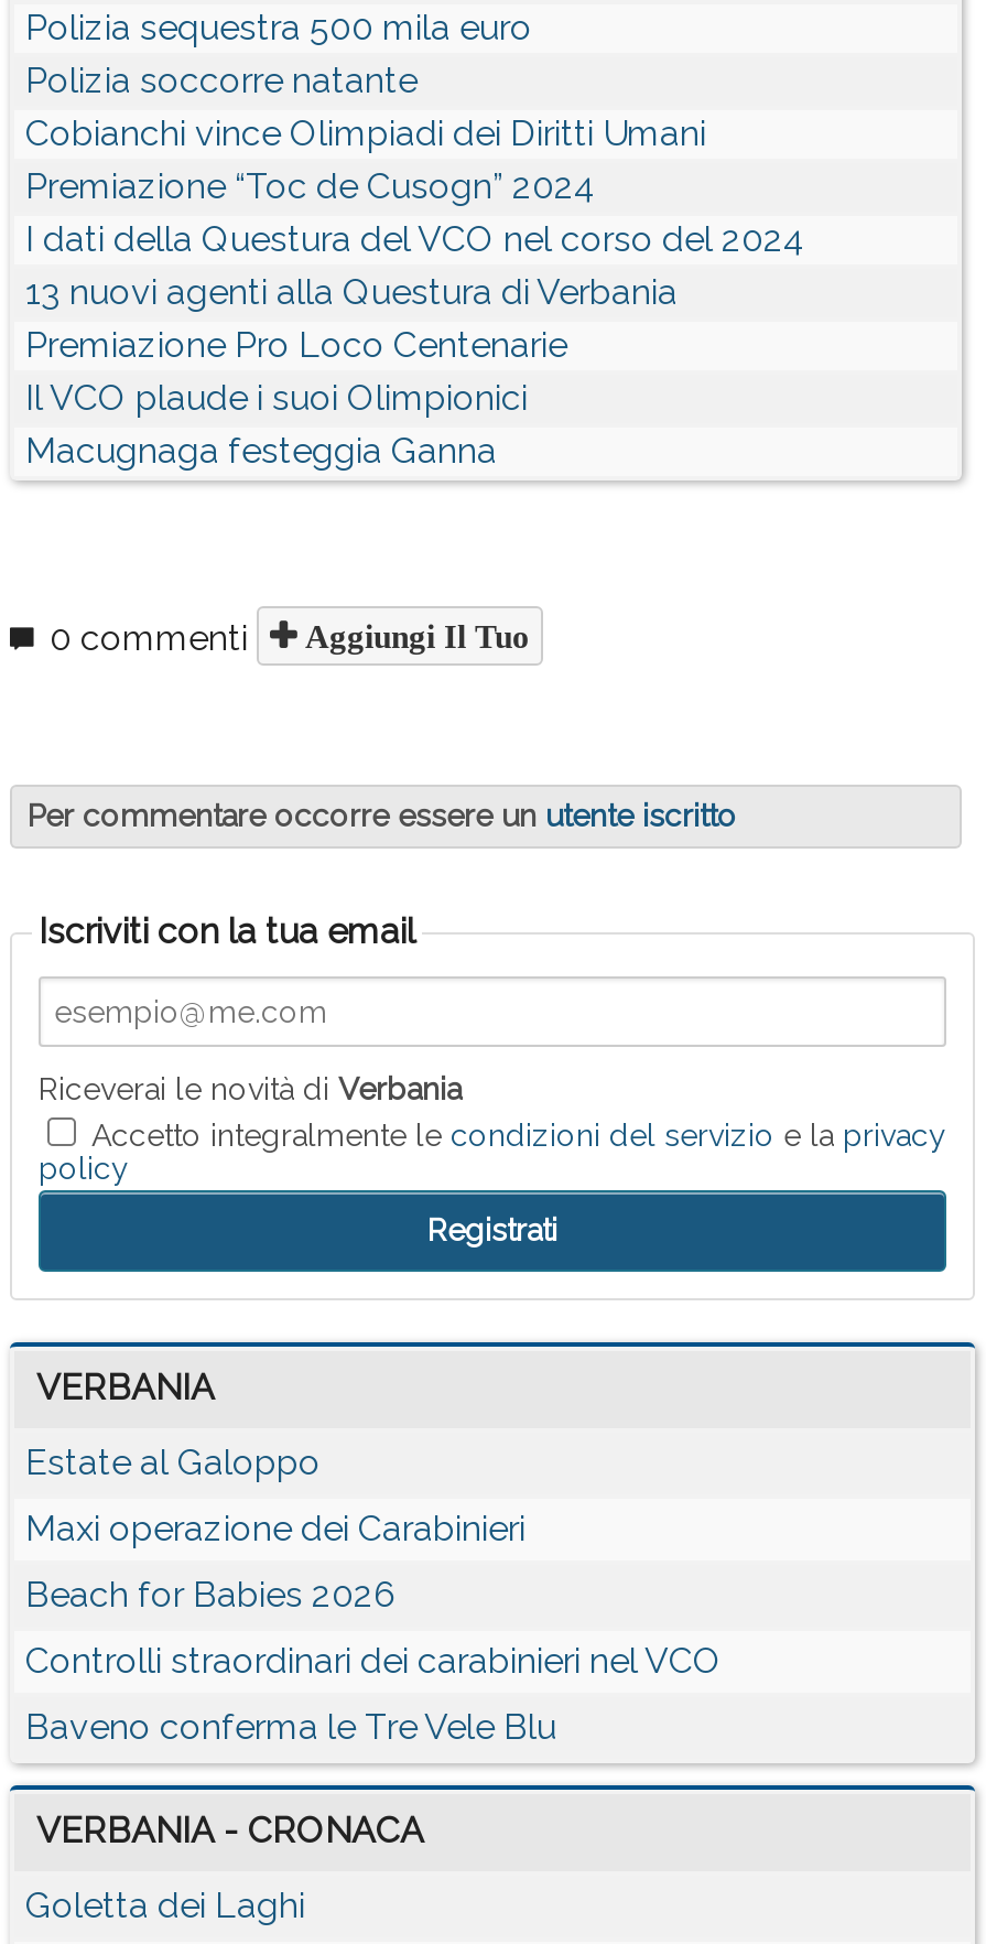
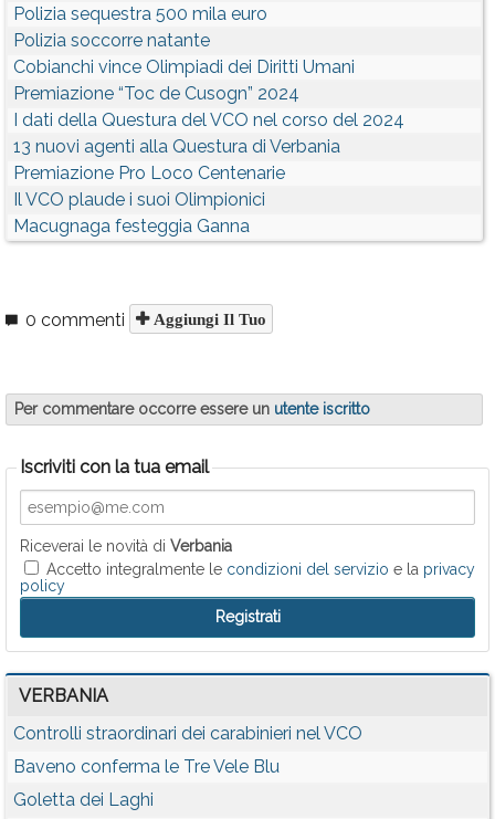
- Estate al Galoppo
- Maxi operazione dei Carabinieri
- Beach for Babies 2026

- VERBANIA - CRONACA
